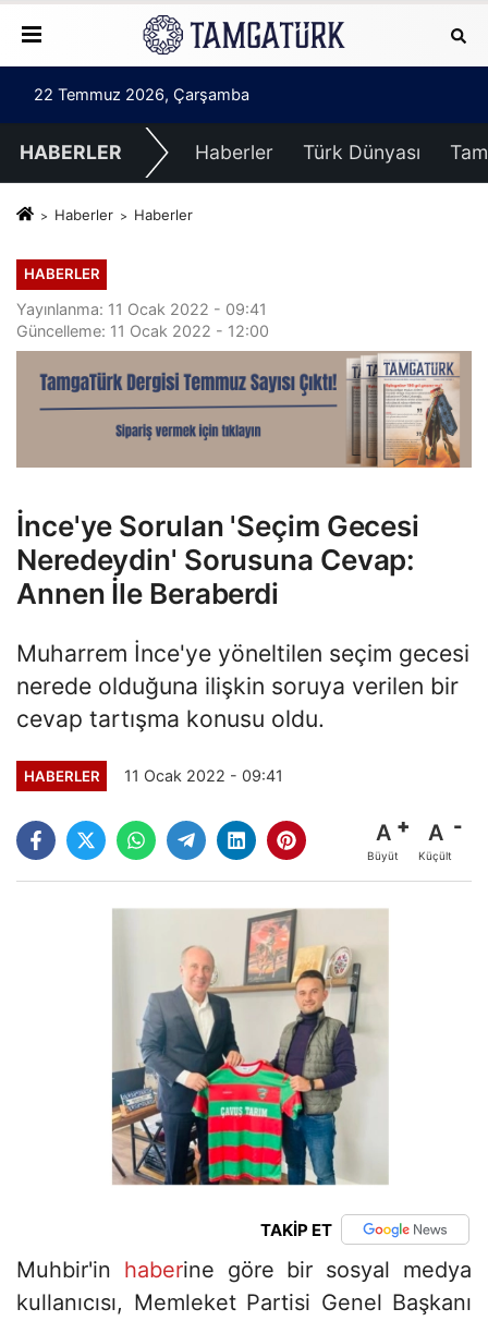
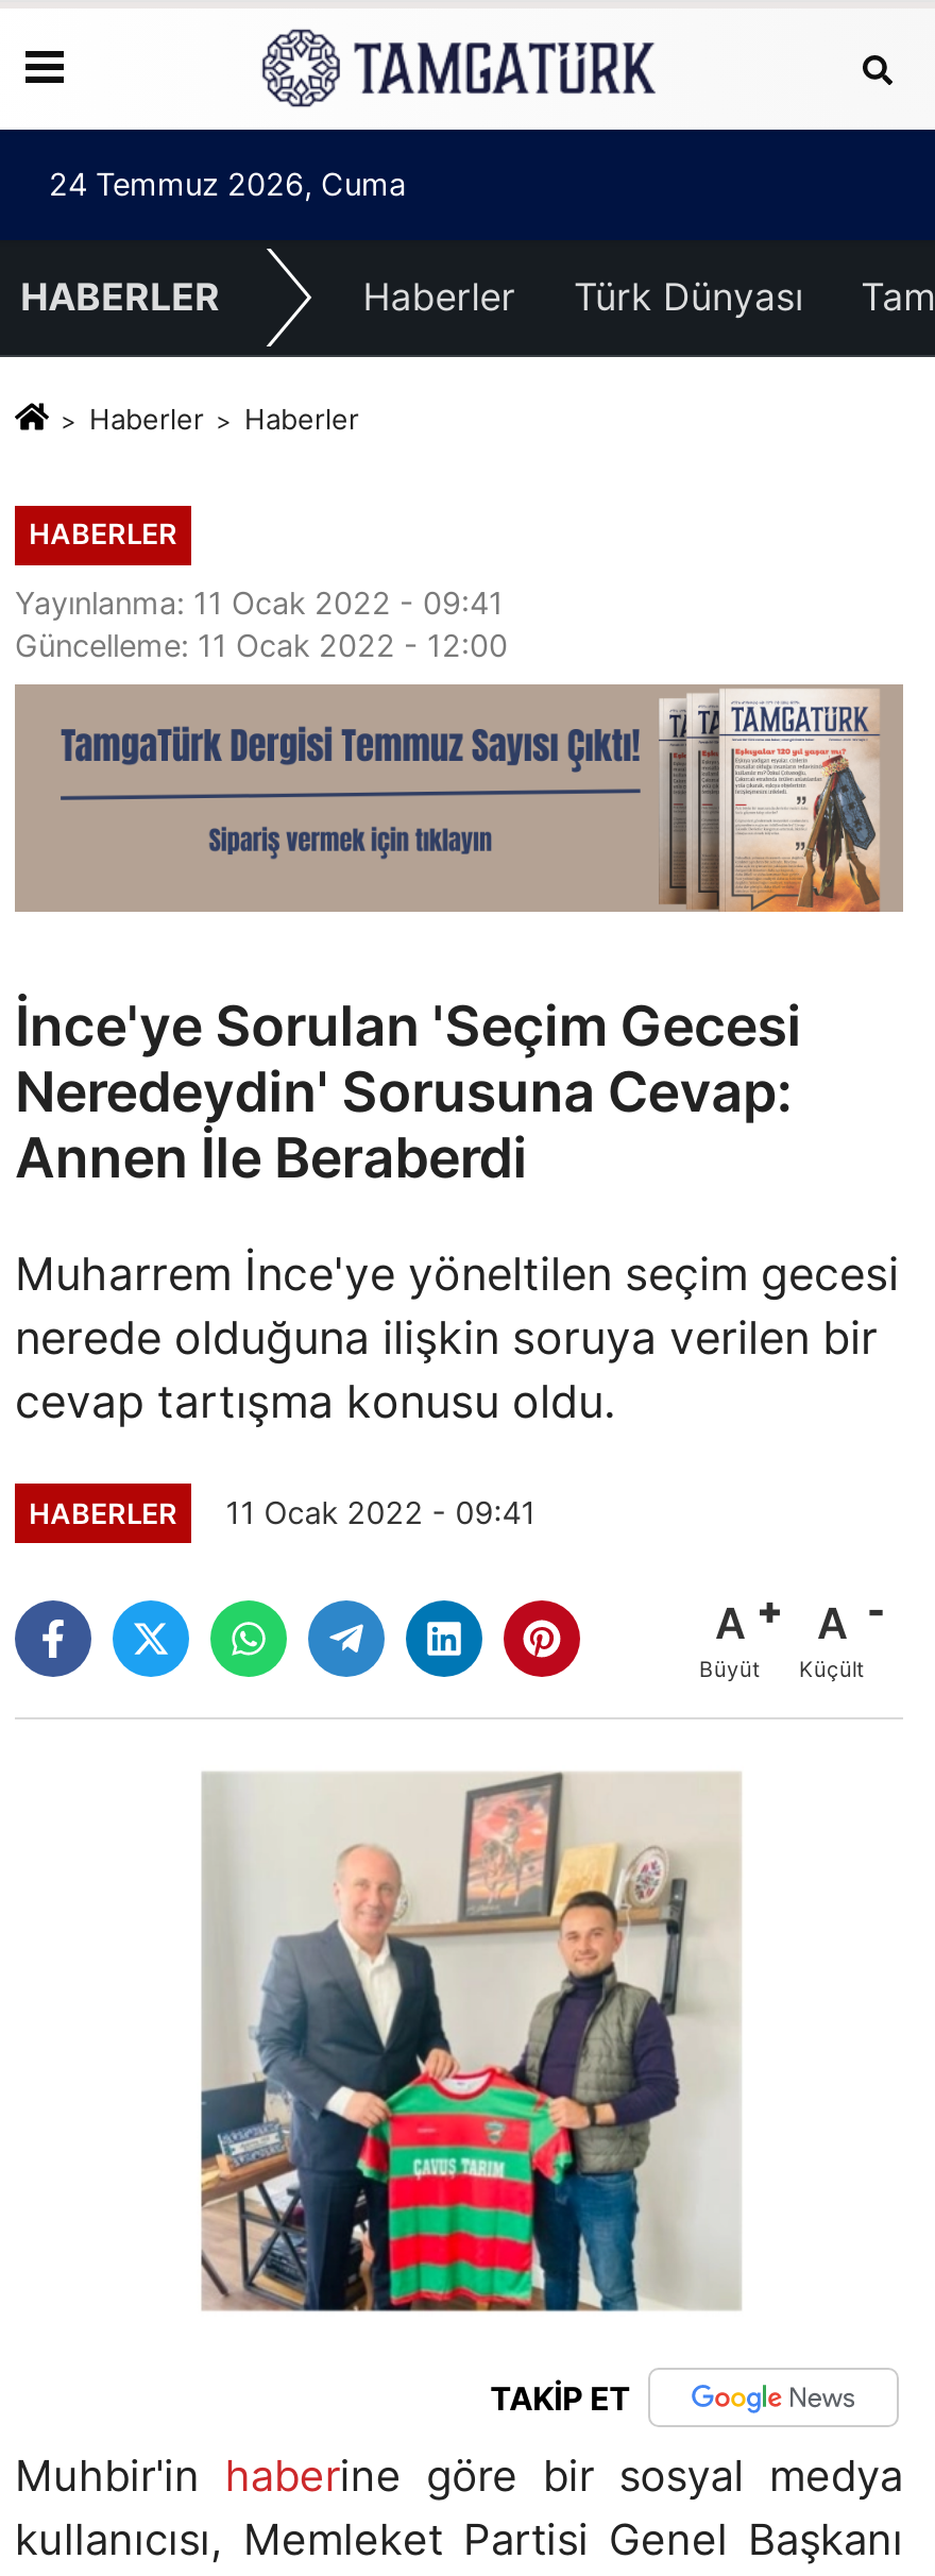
- 22 Temmuz 2026, Çarşamba
+ 24 Temmuz 2026, Cuma
